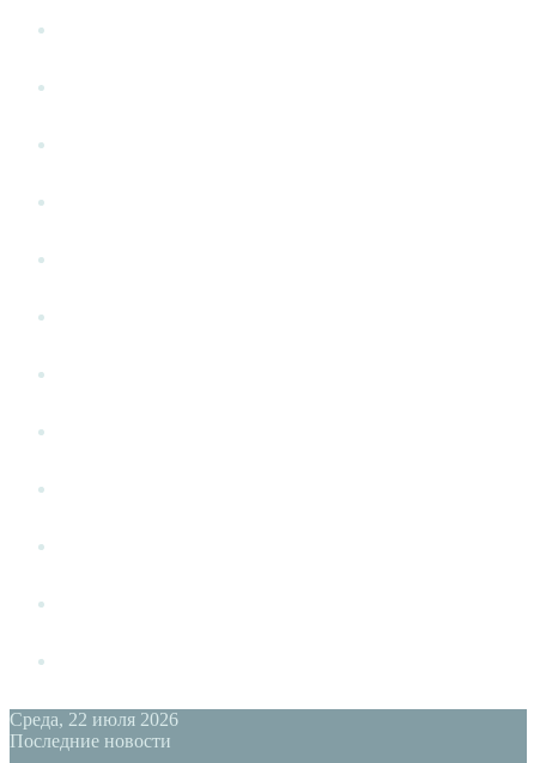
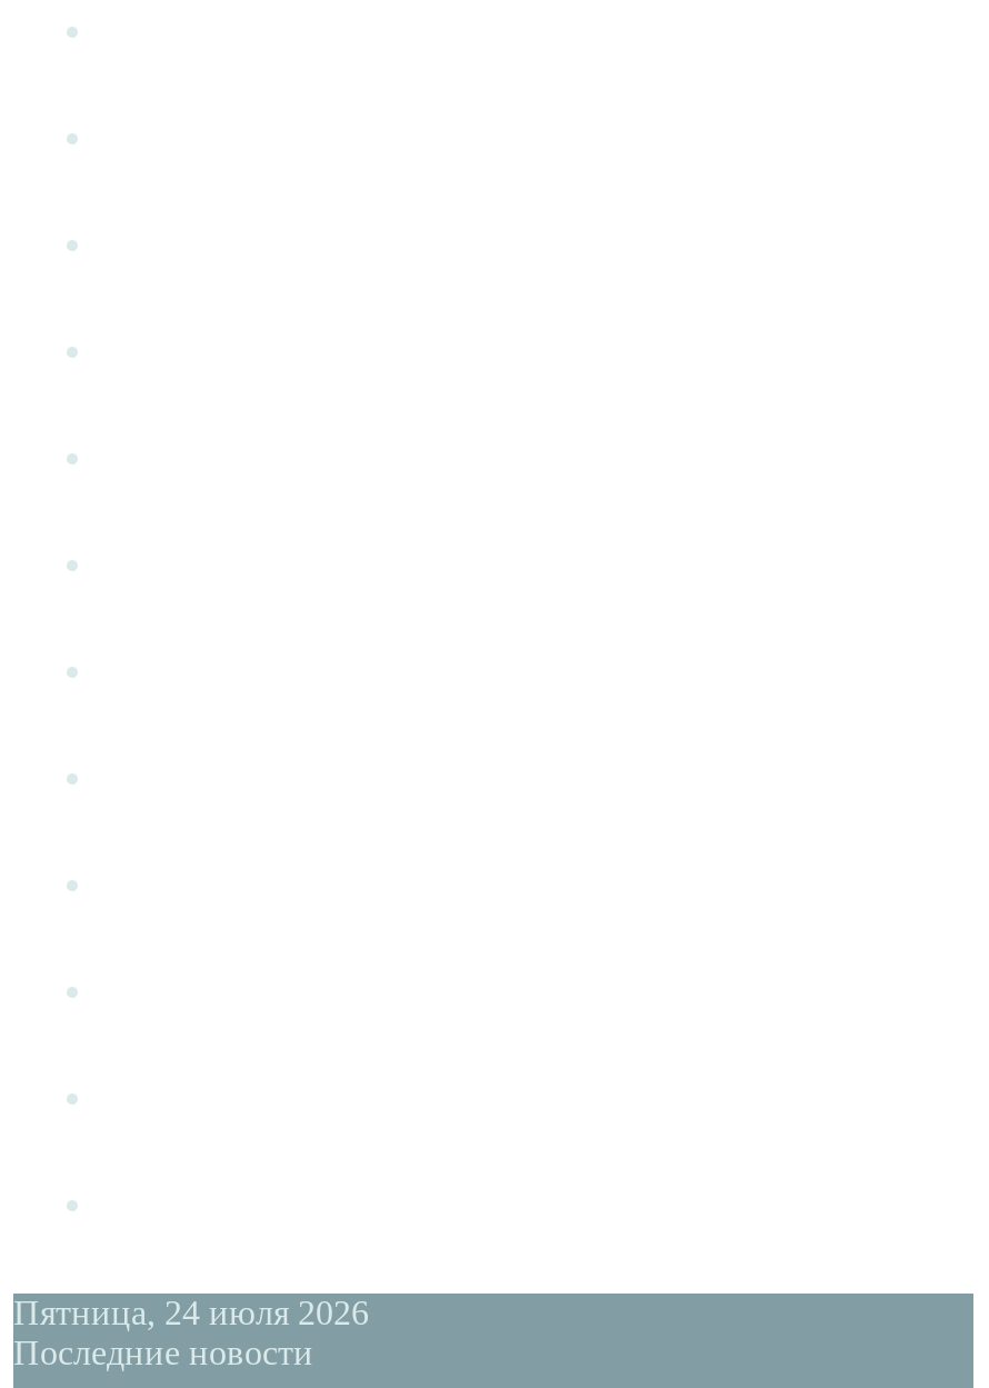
- Среда, 22 июля 2026
+ Пятница, 24 июля 2026
